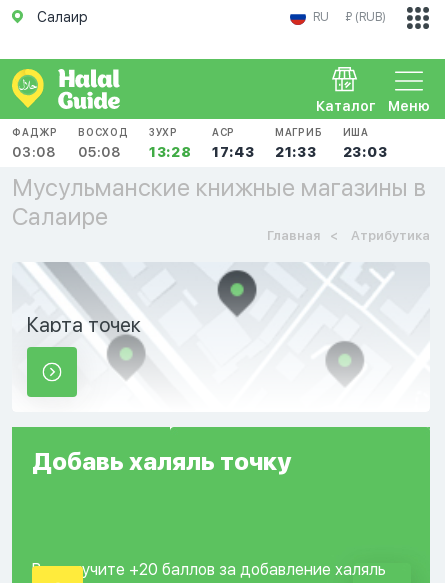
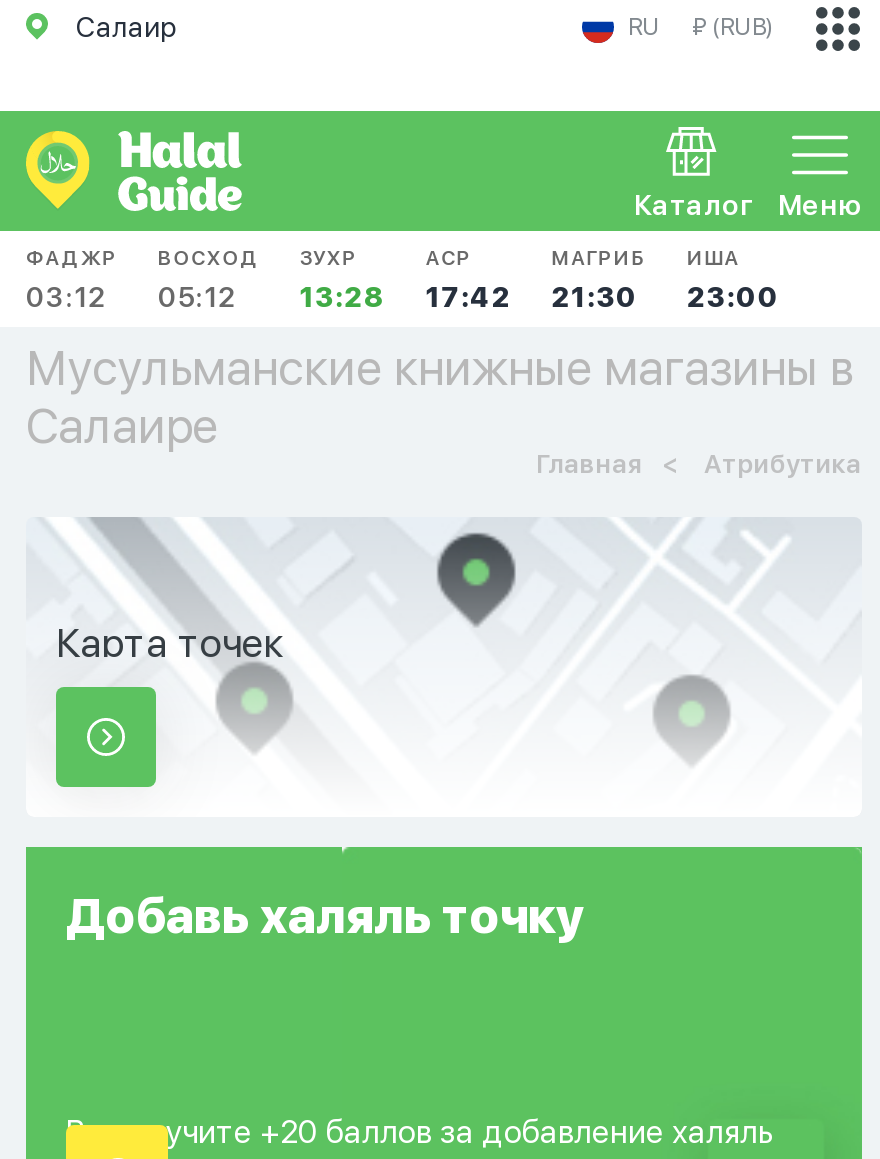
- 03:08
+ 03:12

- 05:08
+ 05:12

- 17:43
+ 17:42

- 21:33
+ 21:30

- 23:03
+ 23:00
